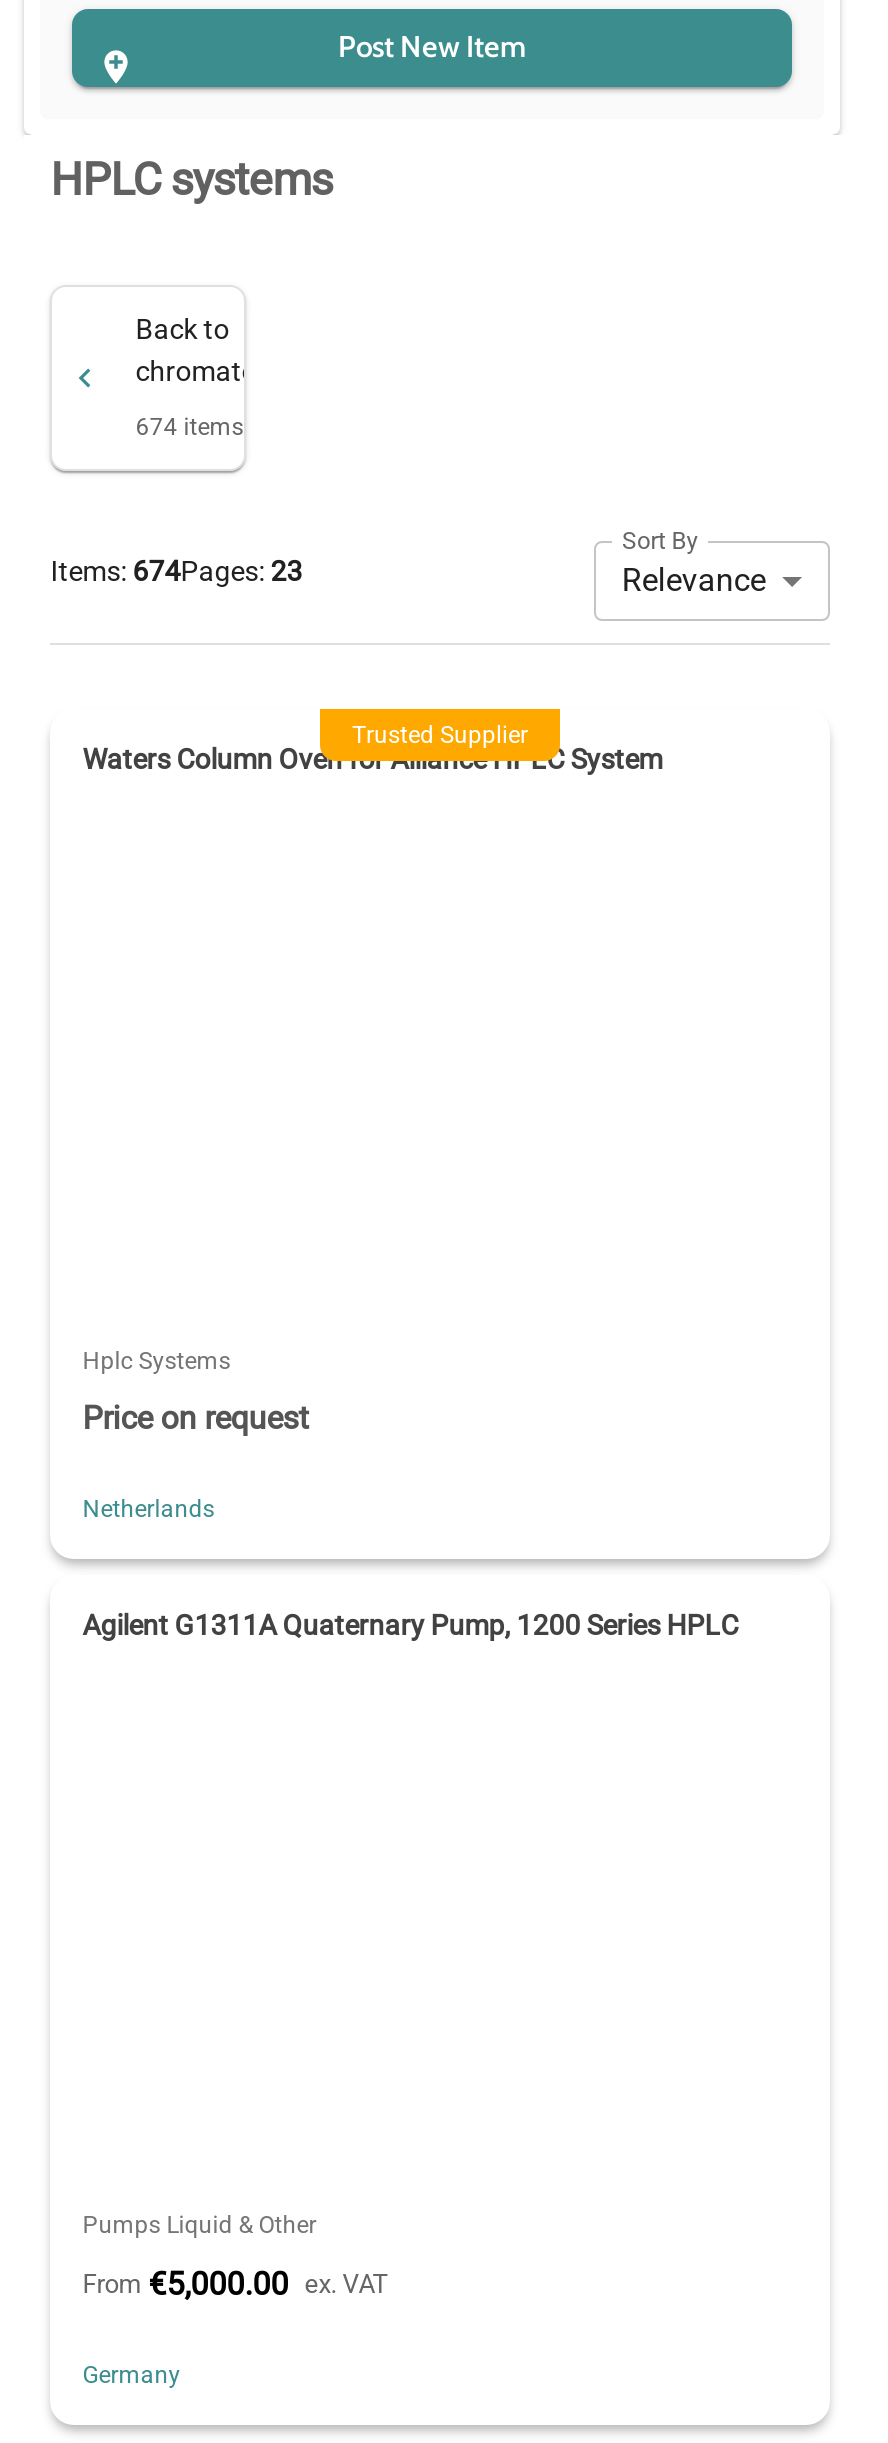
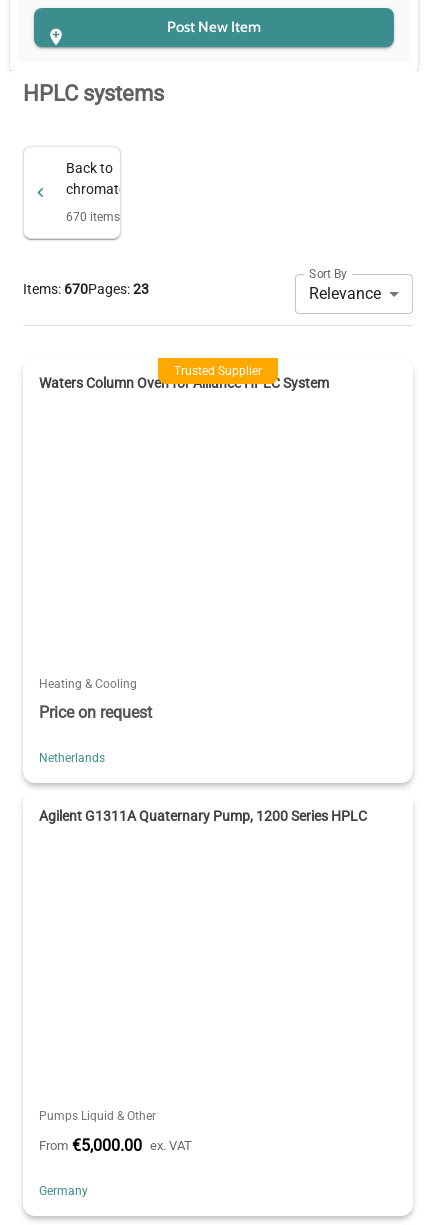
- 674 items
+ 670 items

- Items: 674Pages: 23
+ Items: 670Pages: 23

- Hplc Systems
+ Heating & Cooling
